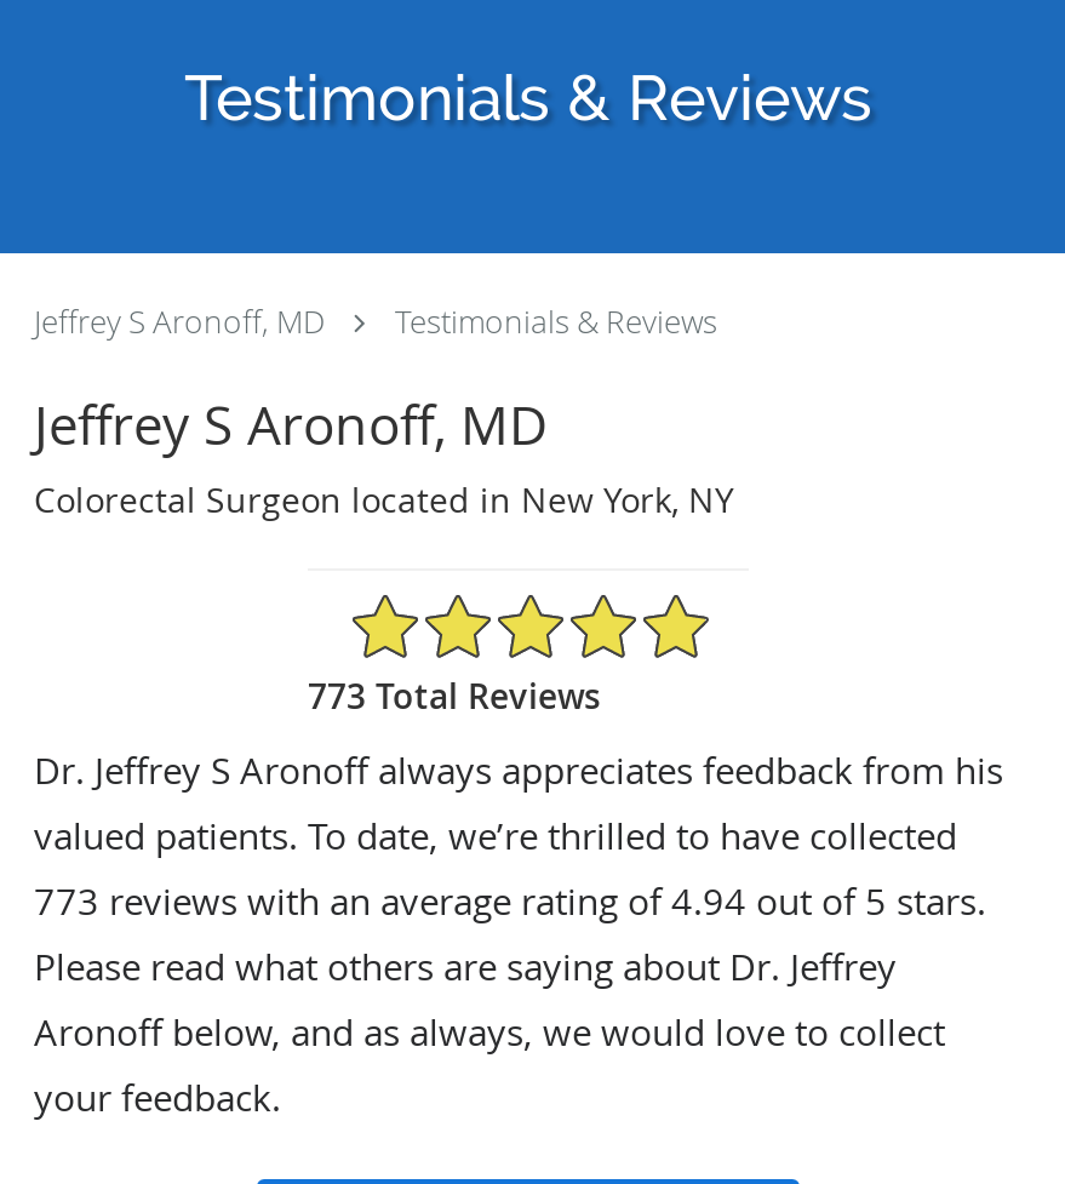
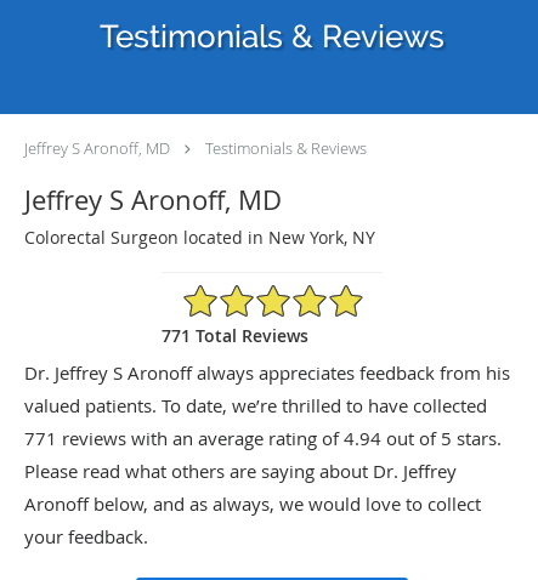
- 773 Total Reviews
+ 771 Total Reviews

- 773 reviews with an average rating of 4.94 out of 5 stars.
+ 771 reviews with an average rating of 4.94 out of 5 stars.
